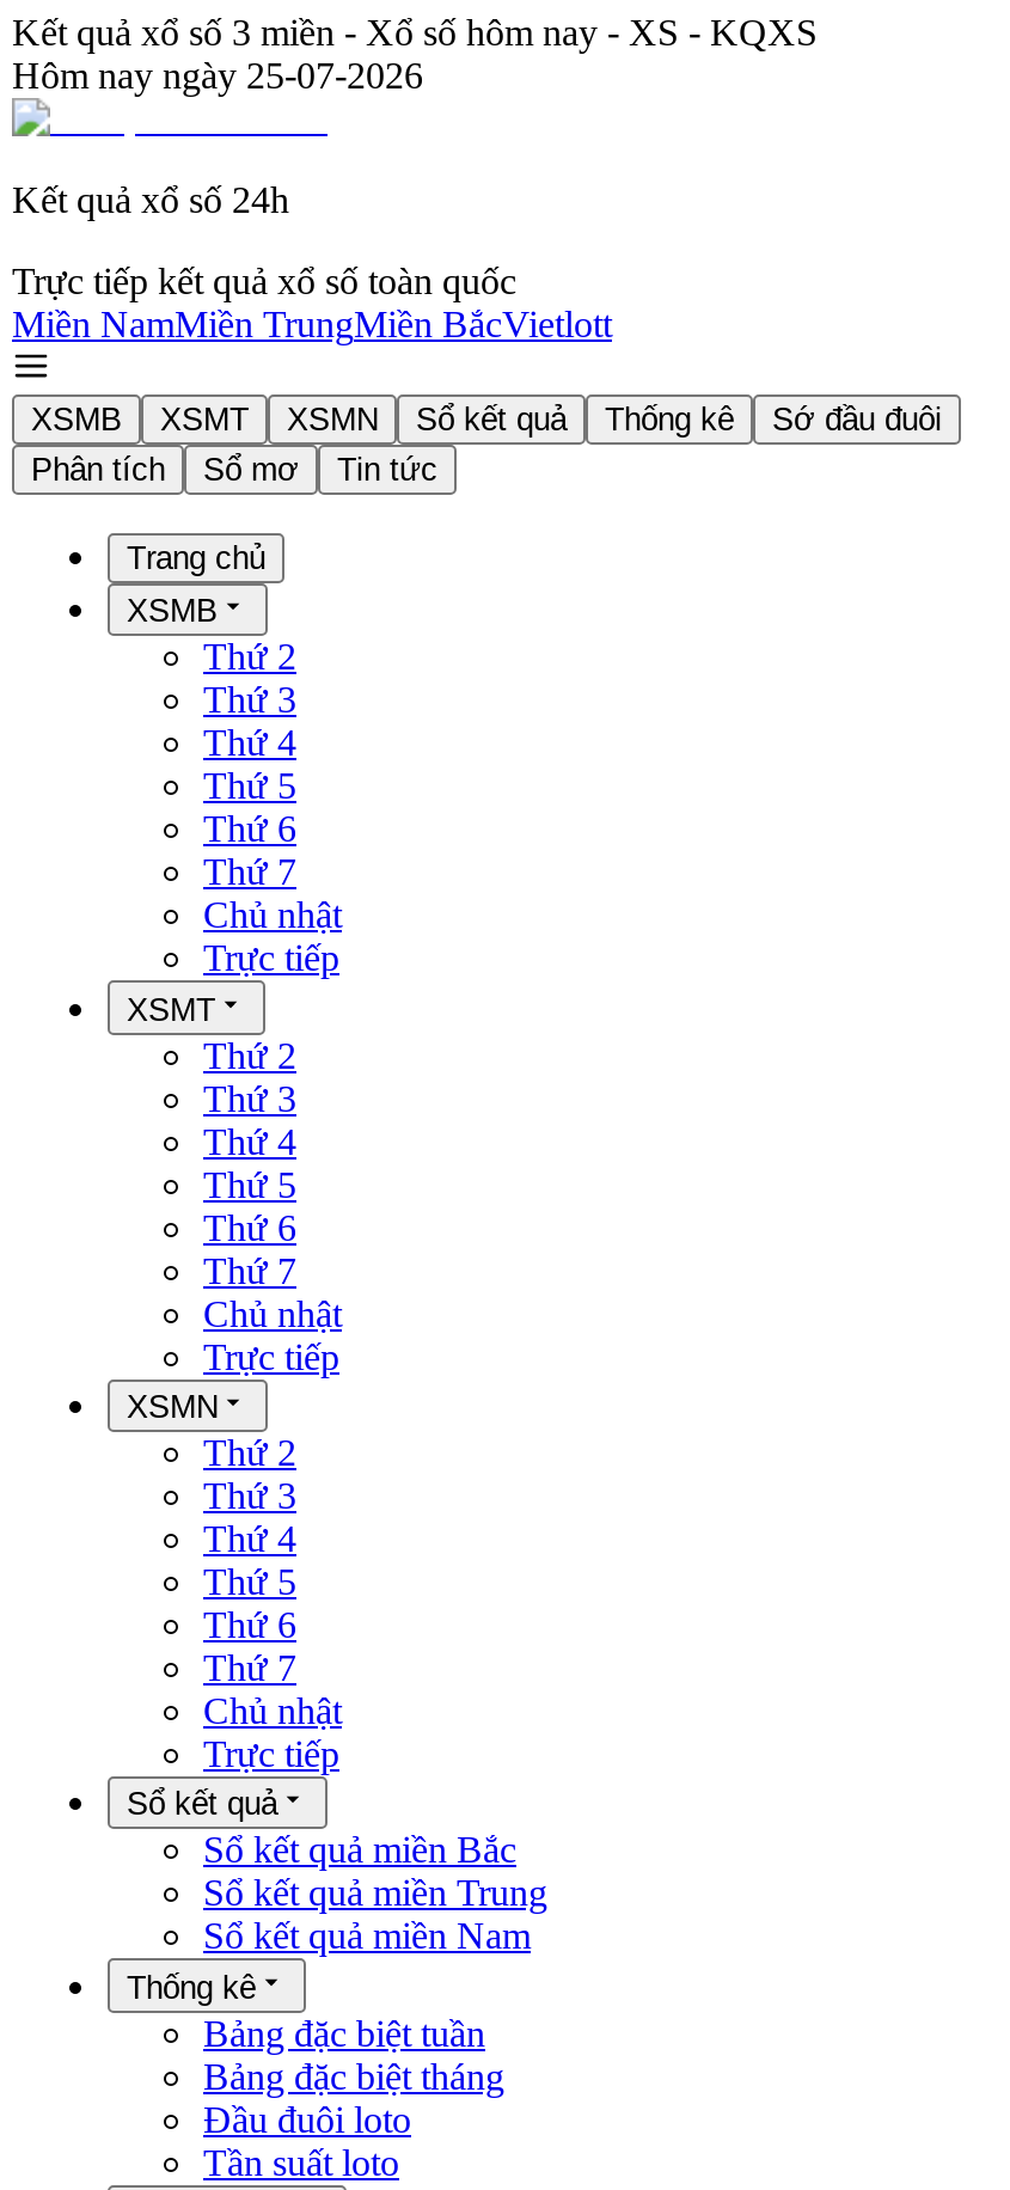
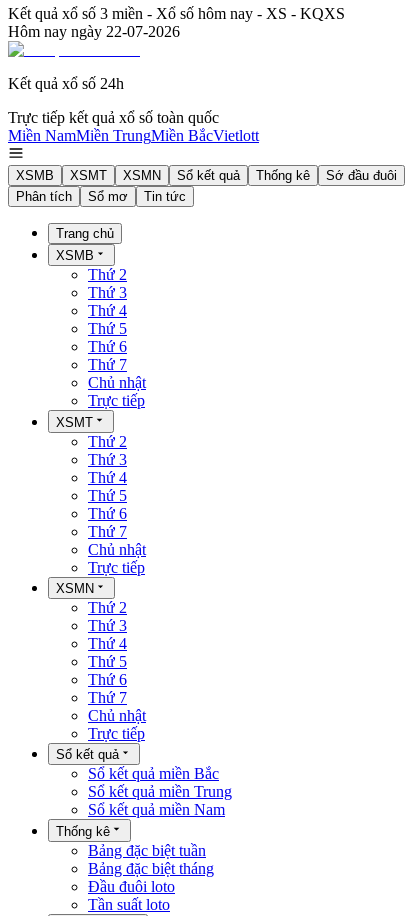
- Hôm nay ngày 25-07-2026
+ Hôm nay ngày 22-07-2026
